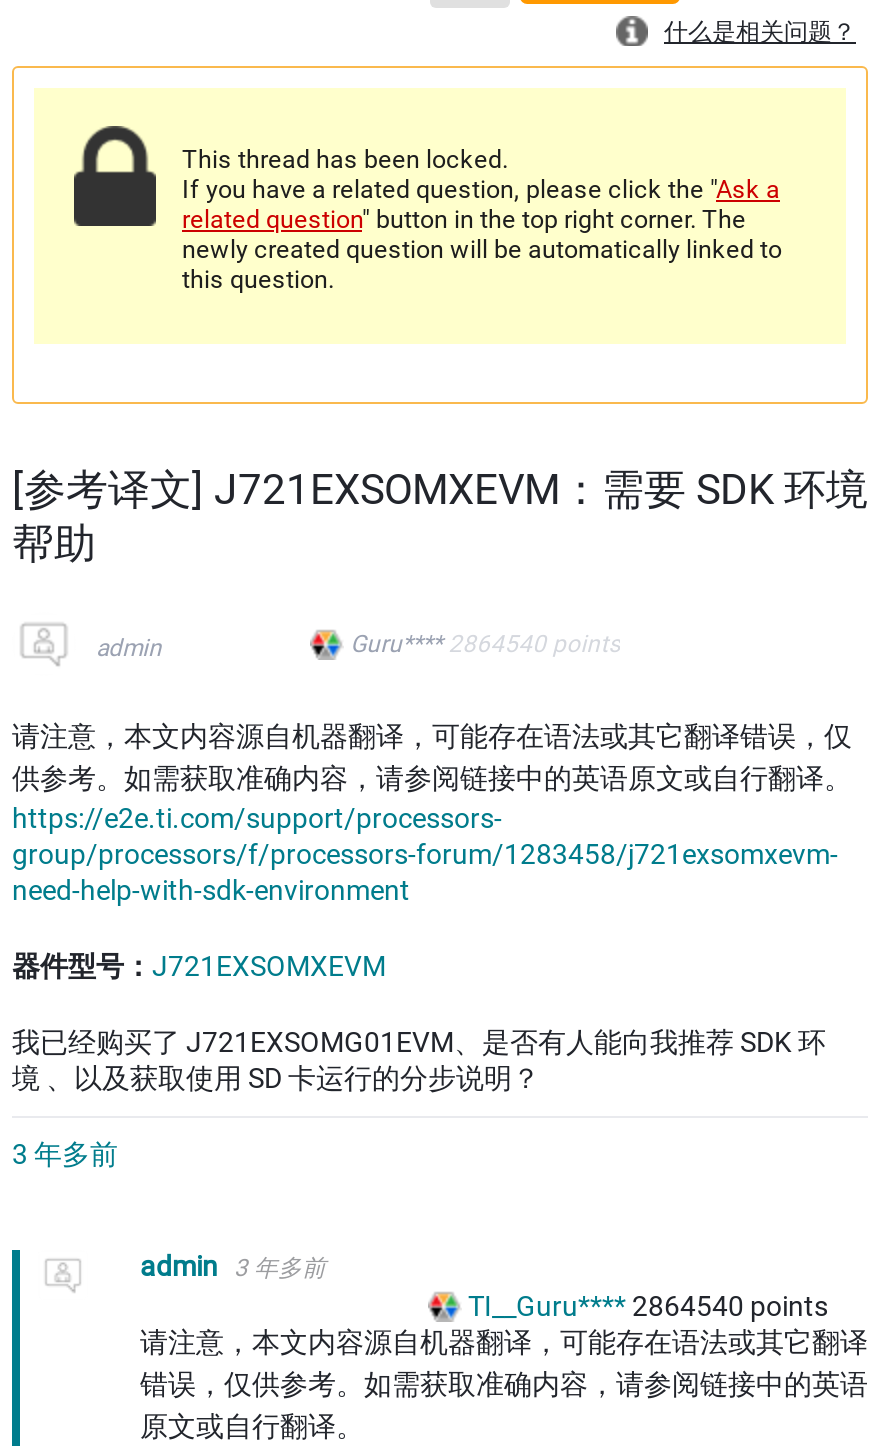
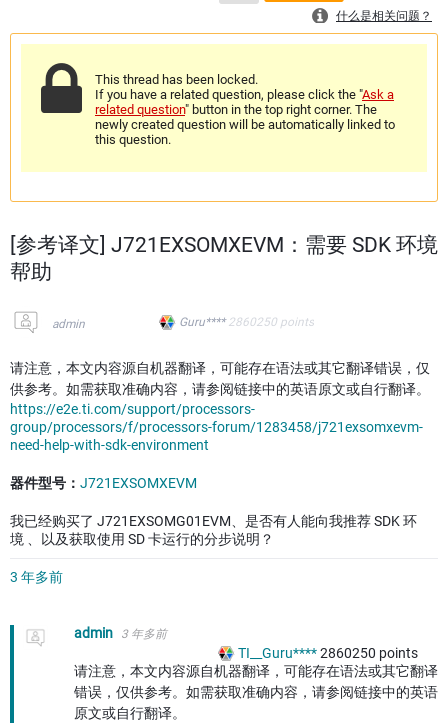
- Guru**** 2864540 points
+ Guru**** 2860250 points

- TI__Guru**** 2864540 points
+ TI__Guru**** 2860250 points
